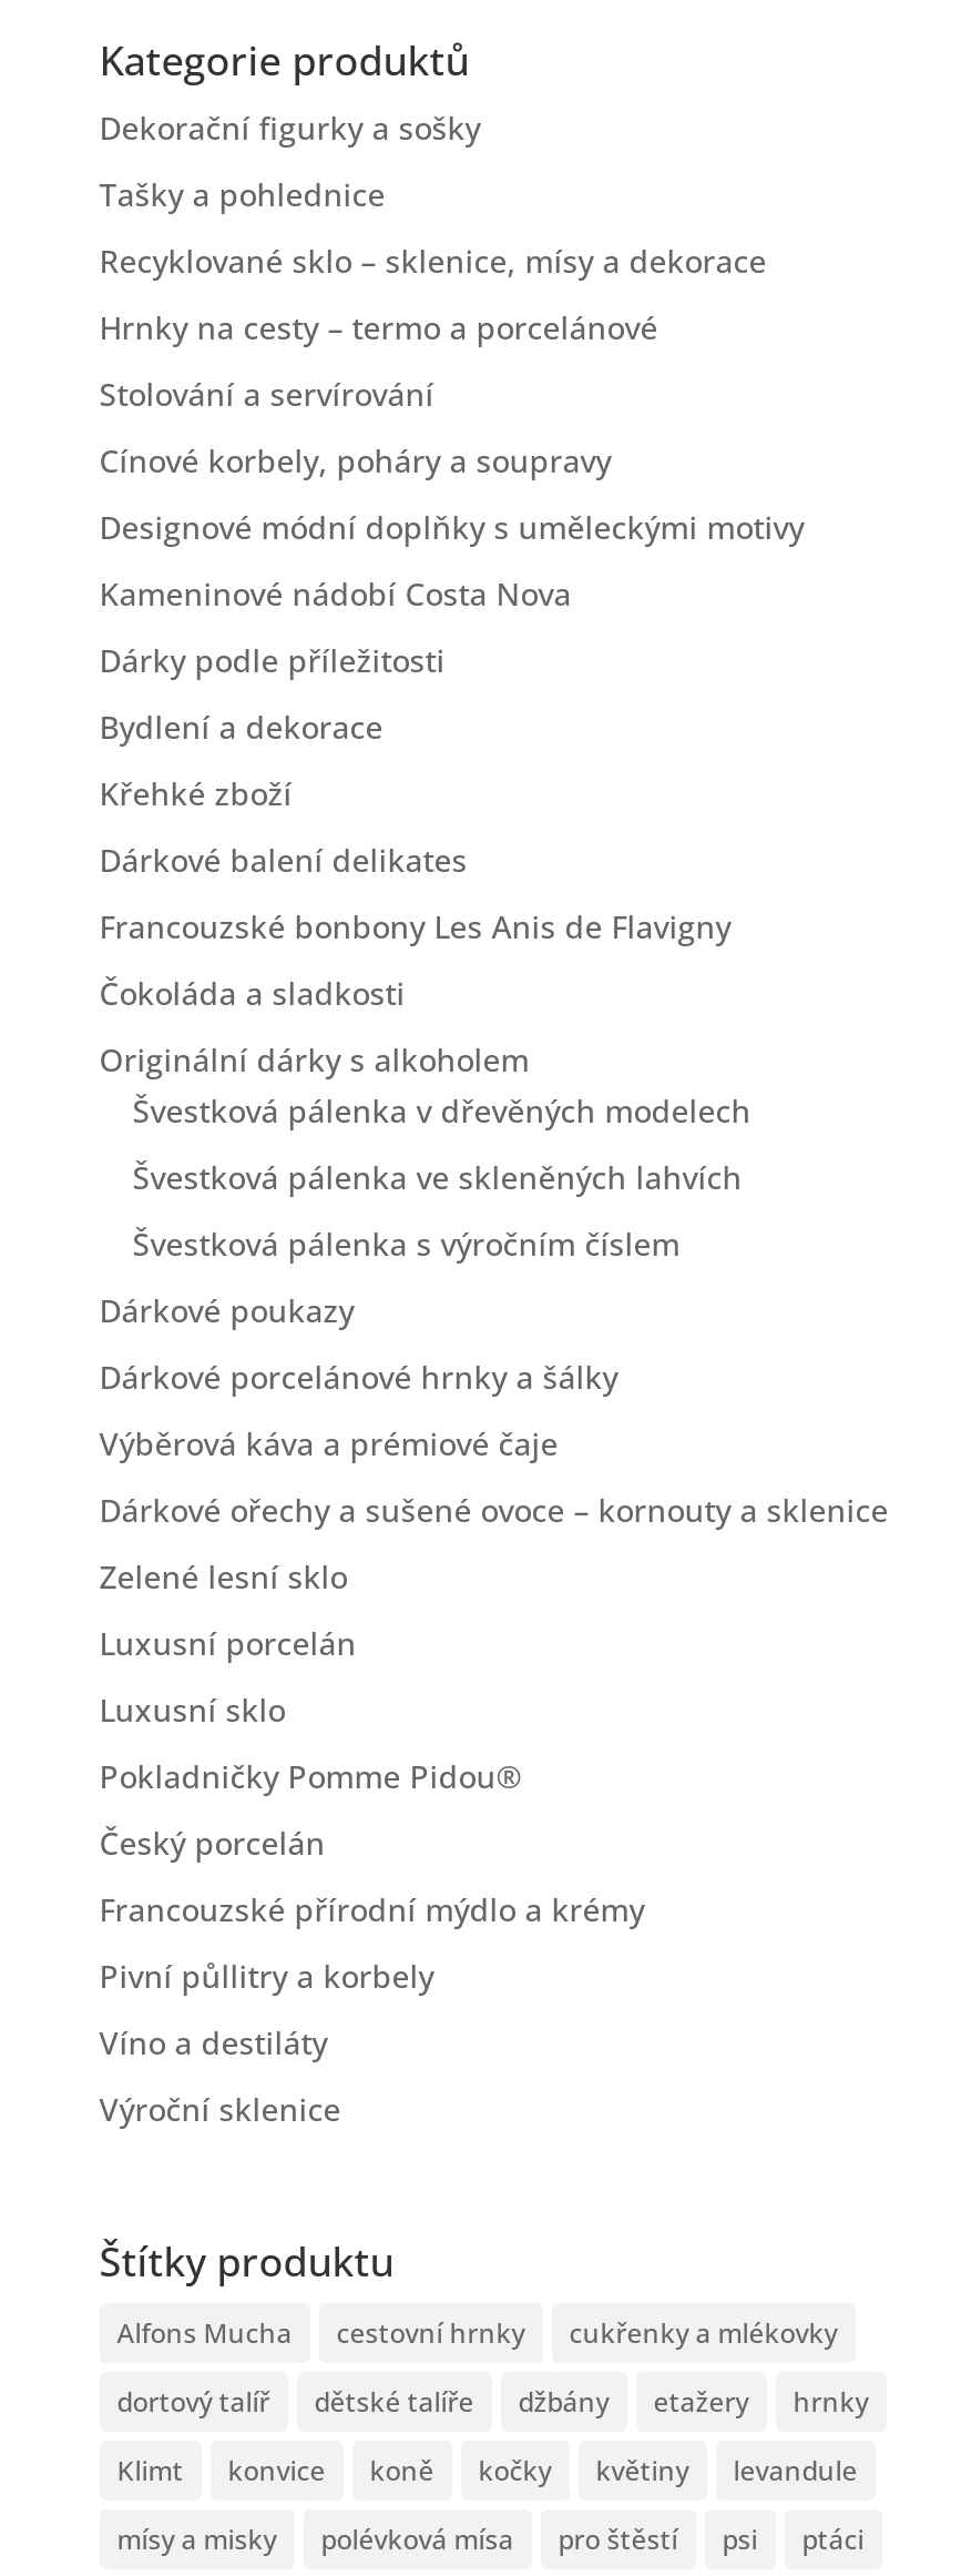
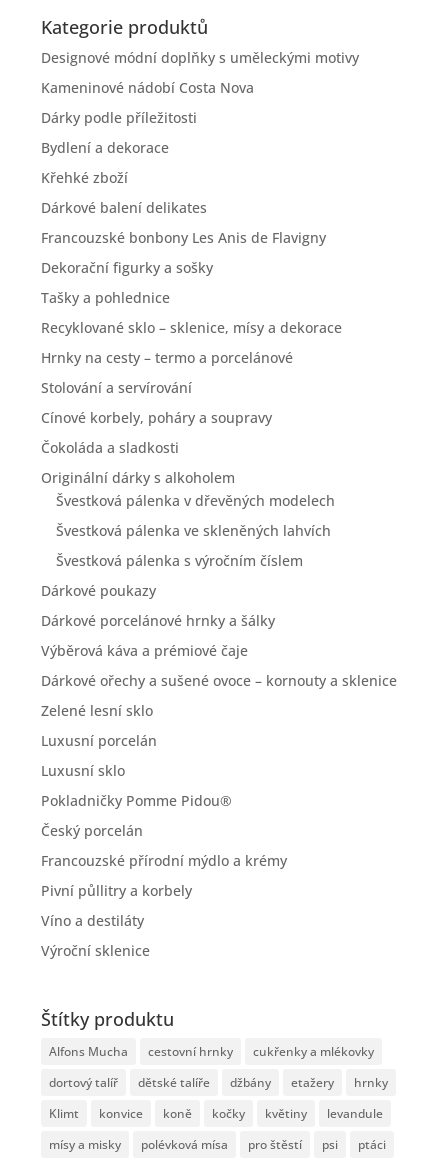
moved down: Dekorační figurky a sošky | Tašky a pohlednice | Recyklované sklo – sklenice, mísy a dekorace | Hrnky na cesty – termo a porcelánové | Stolování a servírování | Cínové korbely, poháry a soupravy

moved up: Designové módní doplňky s uměleckými motivy | Kameninové nádobí Costa Nova | Dárky podle příležitosti | Bydlení a dekorace | Křehké zboží | Dárkové balení delikates | Francouzské bonbony Les Anis de Flavigny
